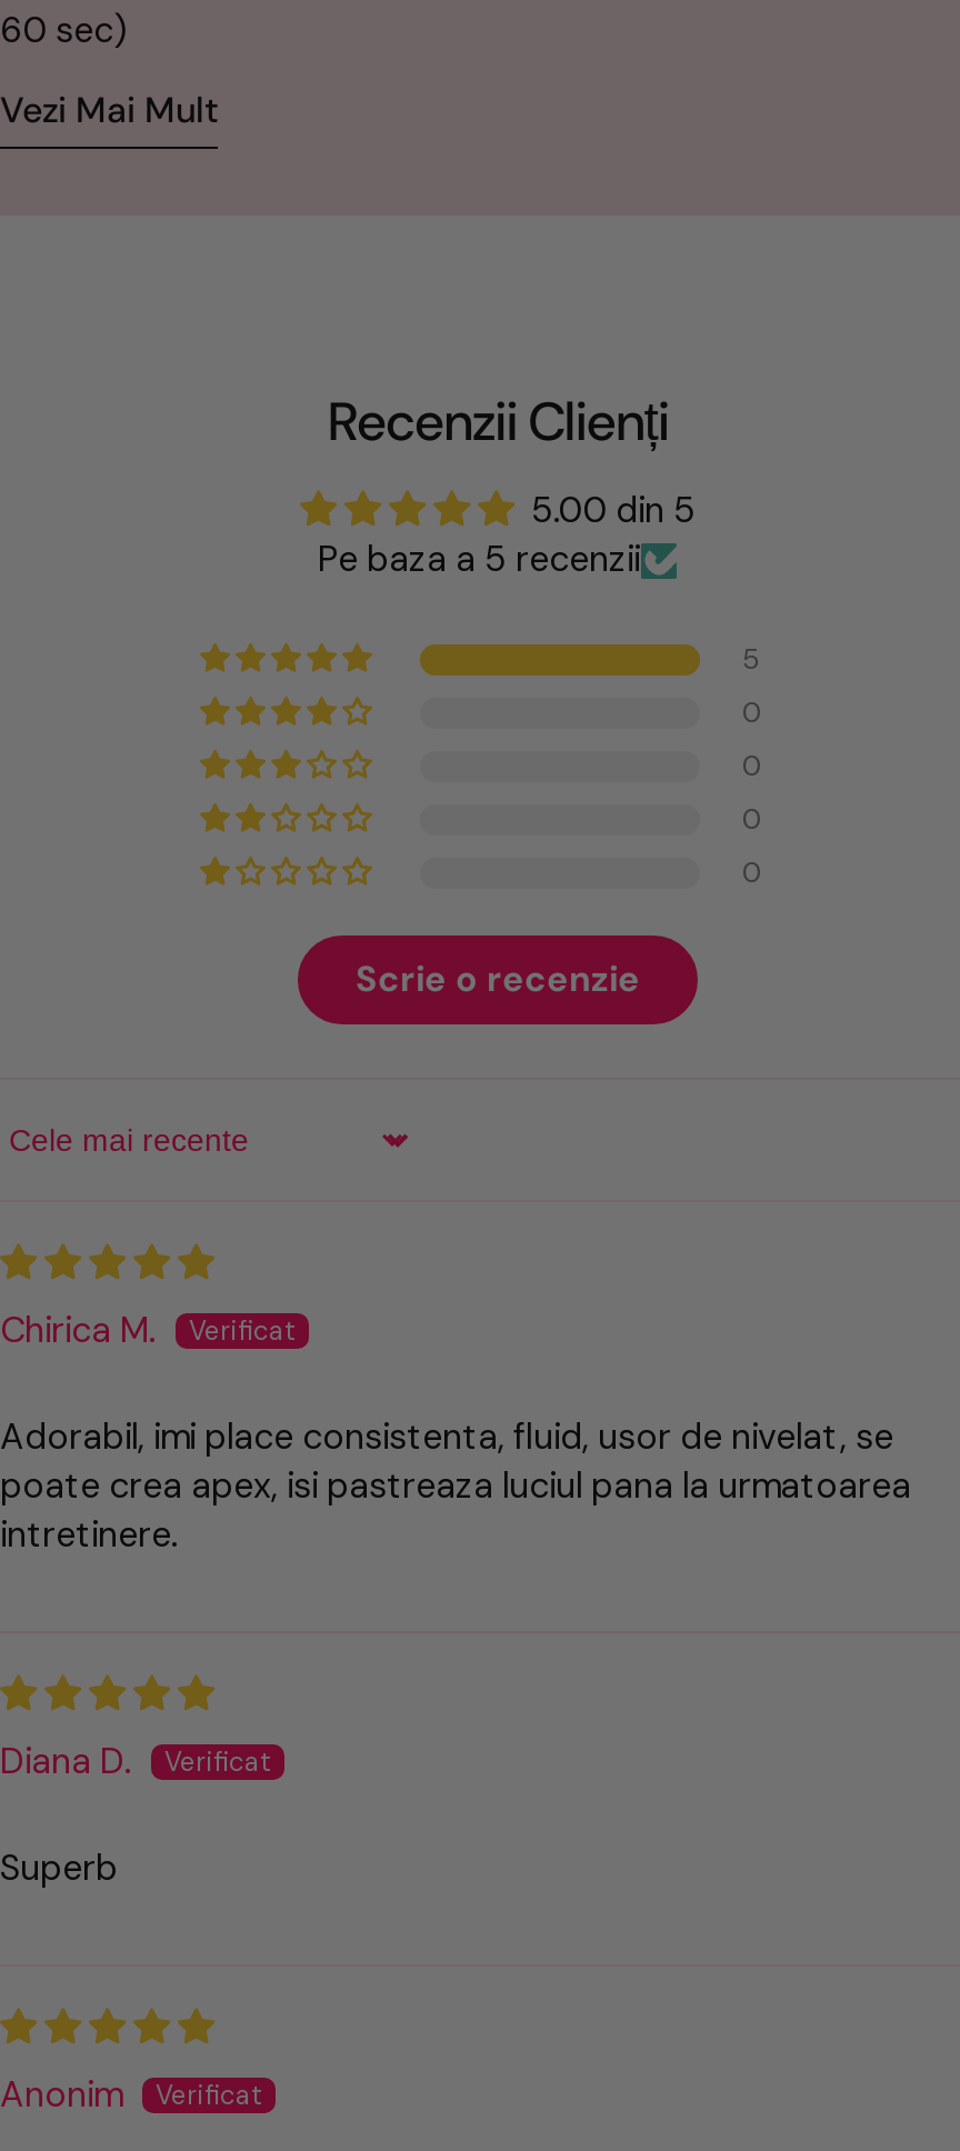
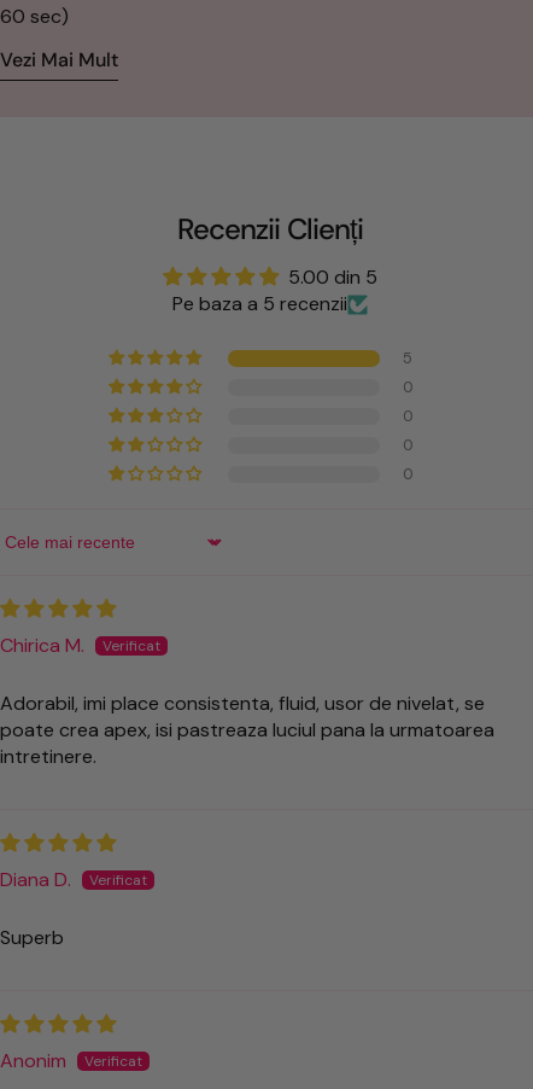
- Scrie o recenzie
